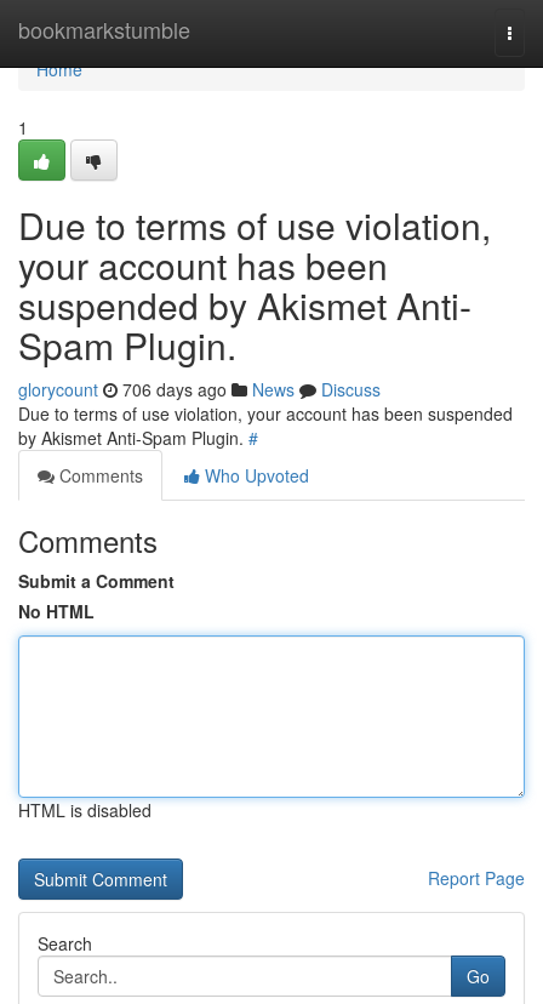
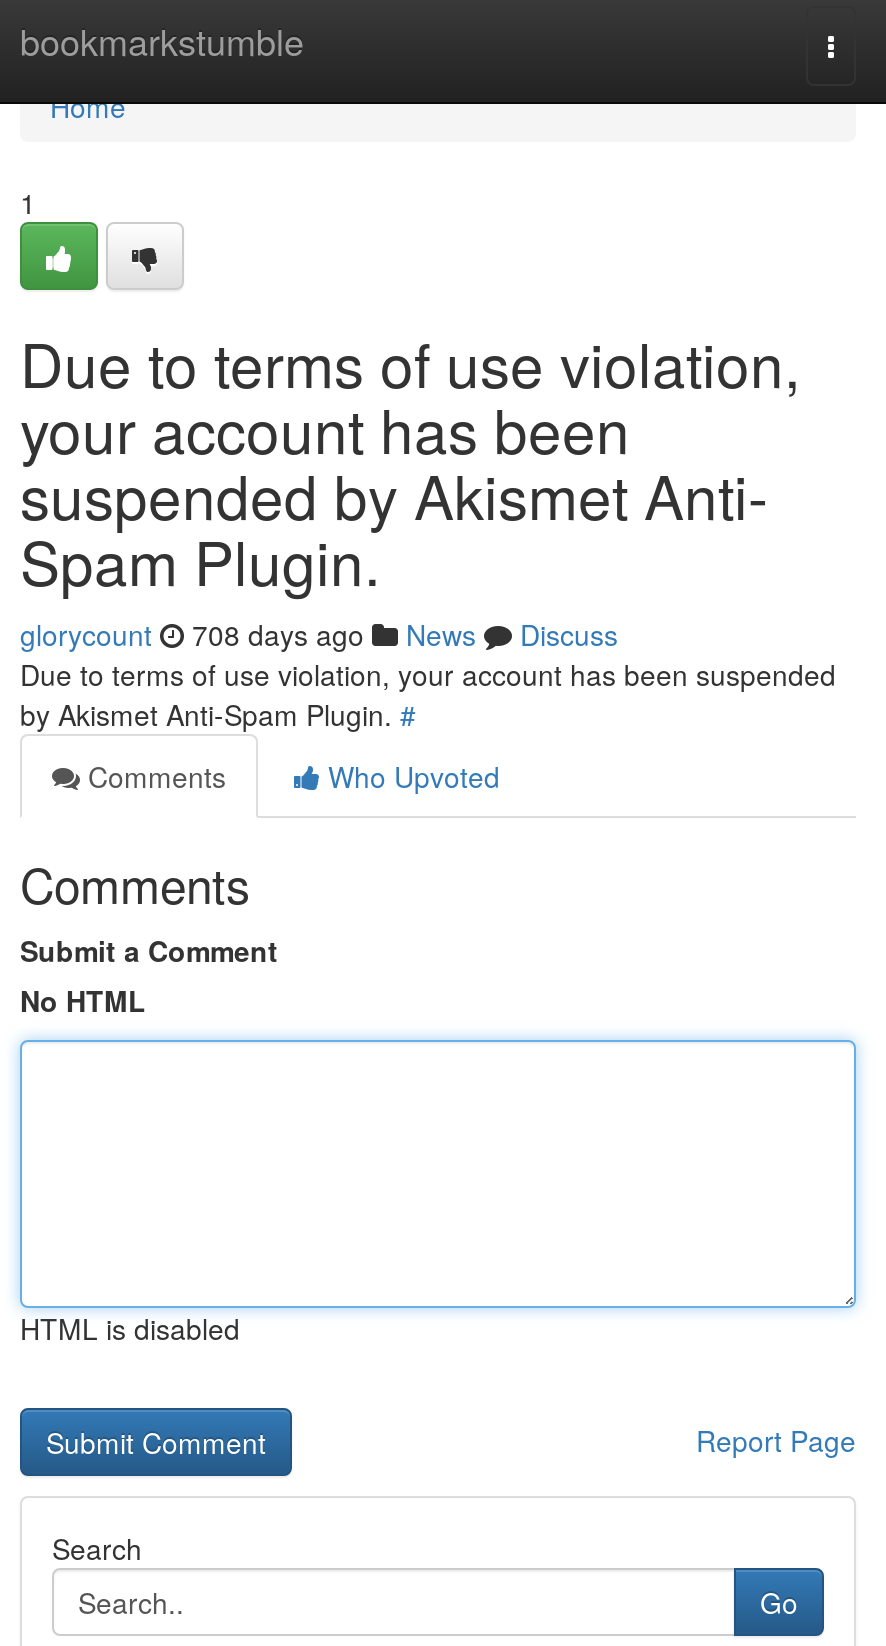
- glorycount 706 days ago News Discuss
+ glorycount 708 days ago News Discuss
